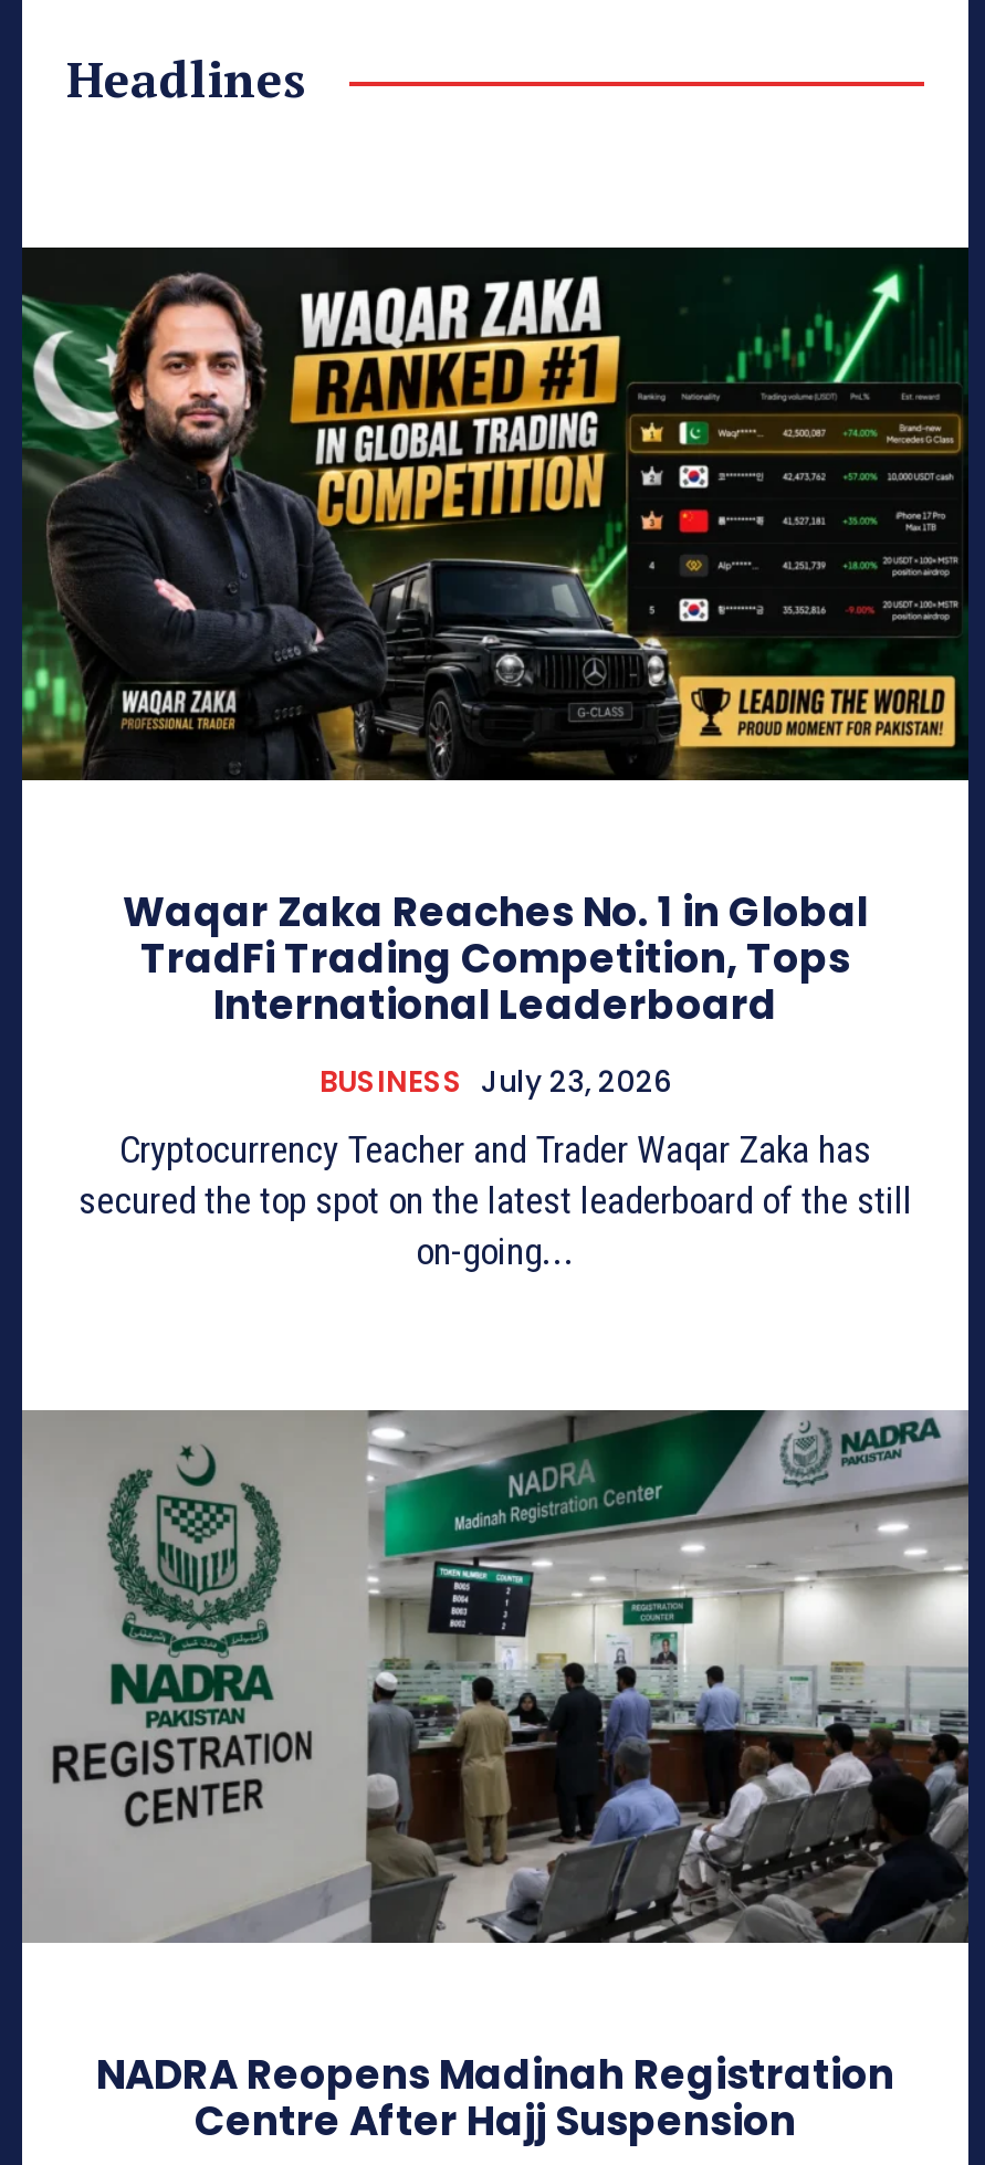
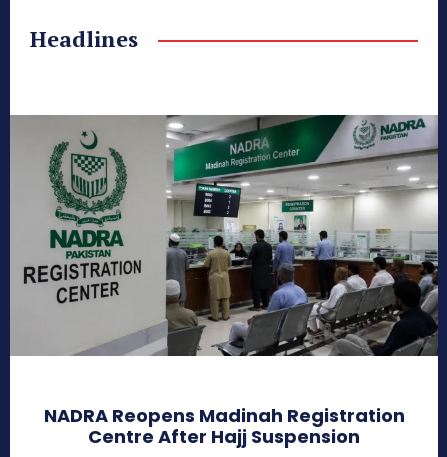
- [image]

- Waqar Zaka Reaches No. 1 in Global
- TradFi Trading Competition, Tops
- International Leaderboard
- BUSINESS July 23, 2026
- Cryptocurrency Teacher and Trader Waqar Zaka has
- secured the top spot on the latest leaderboard of the still
- on-going...
